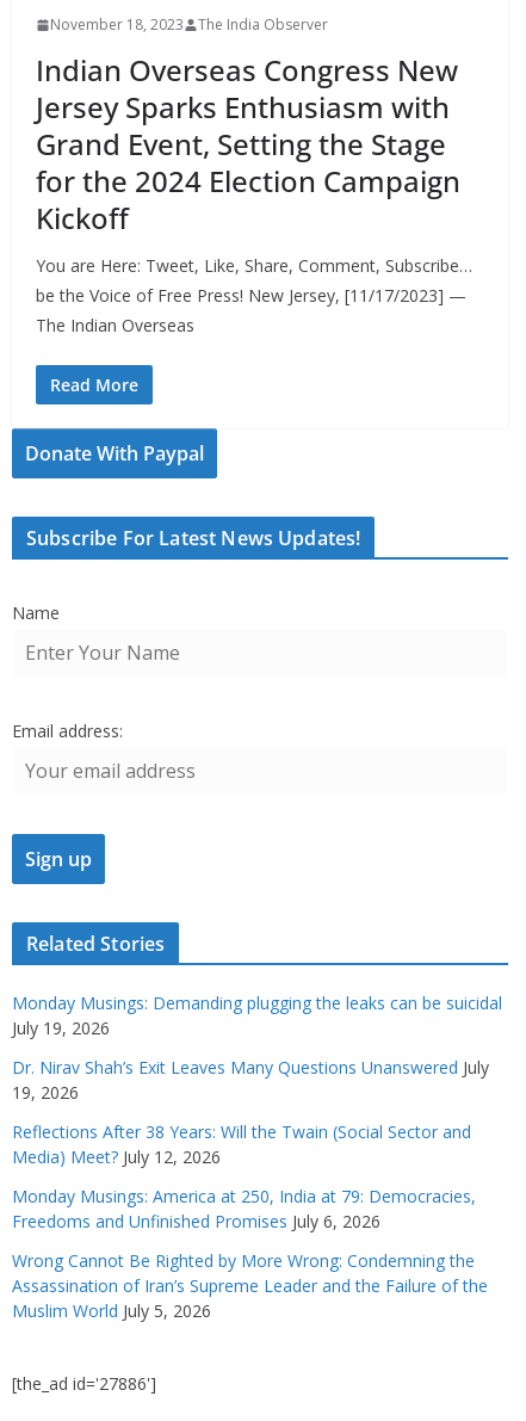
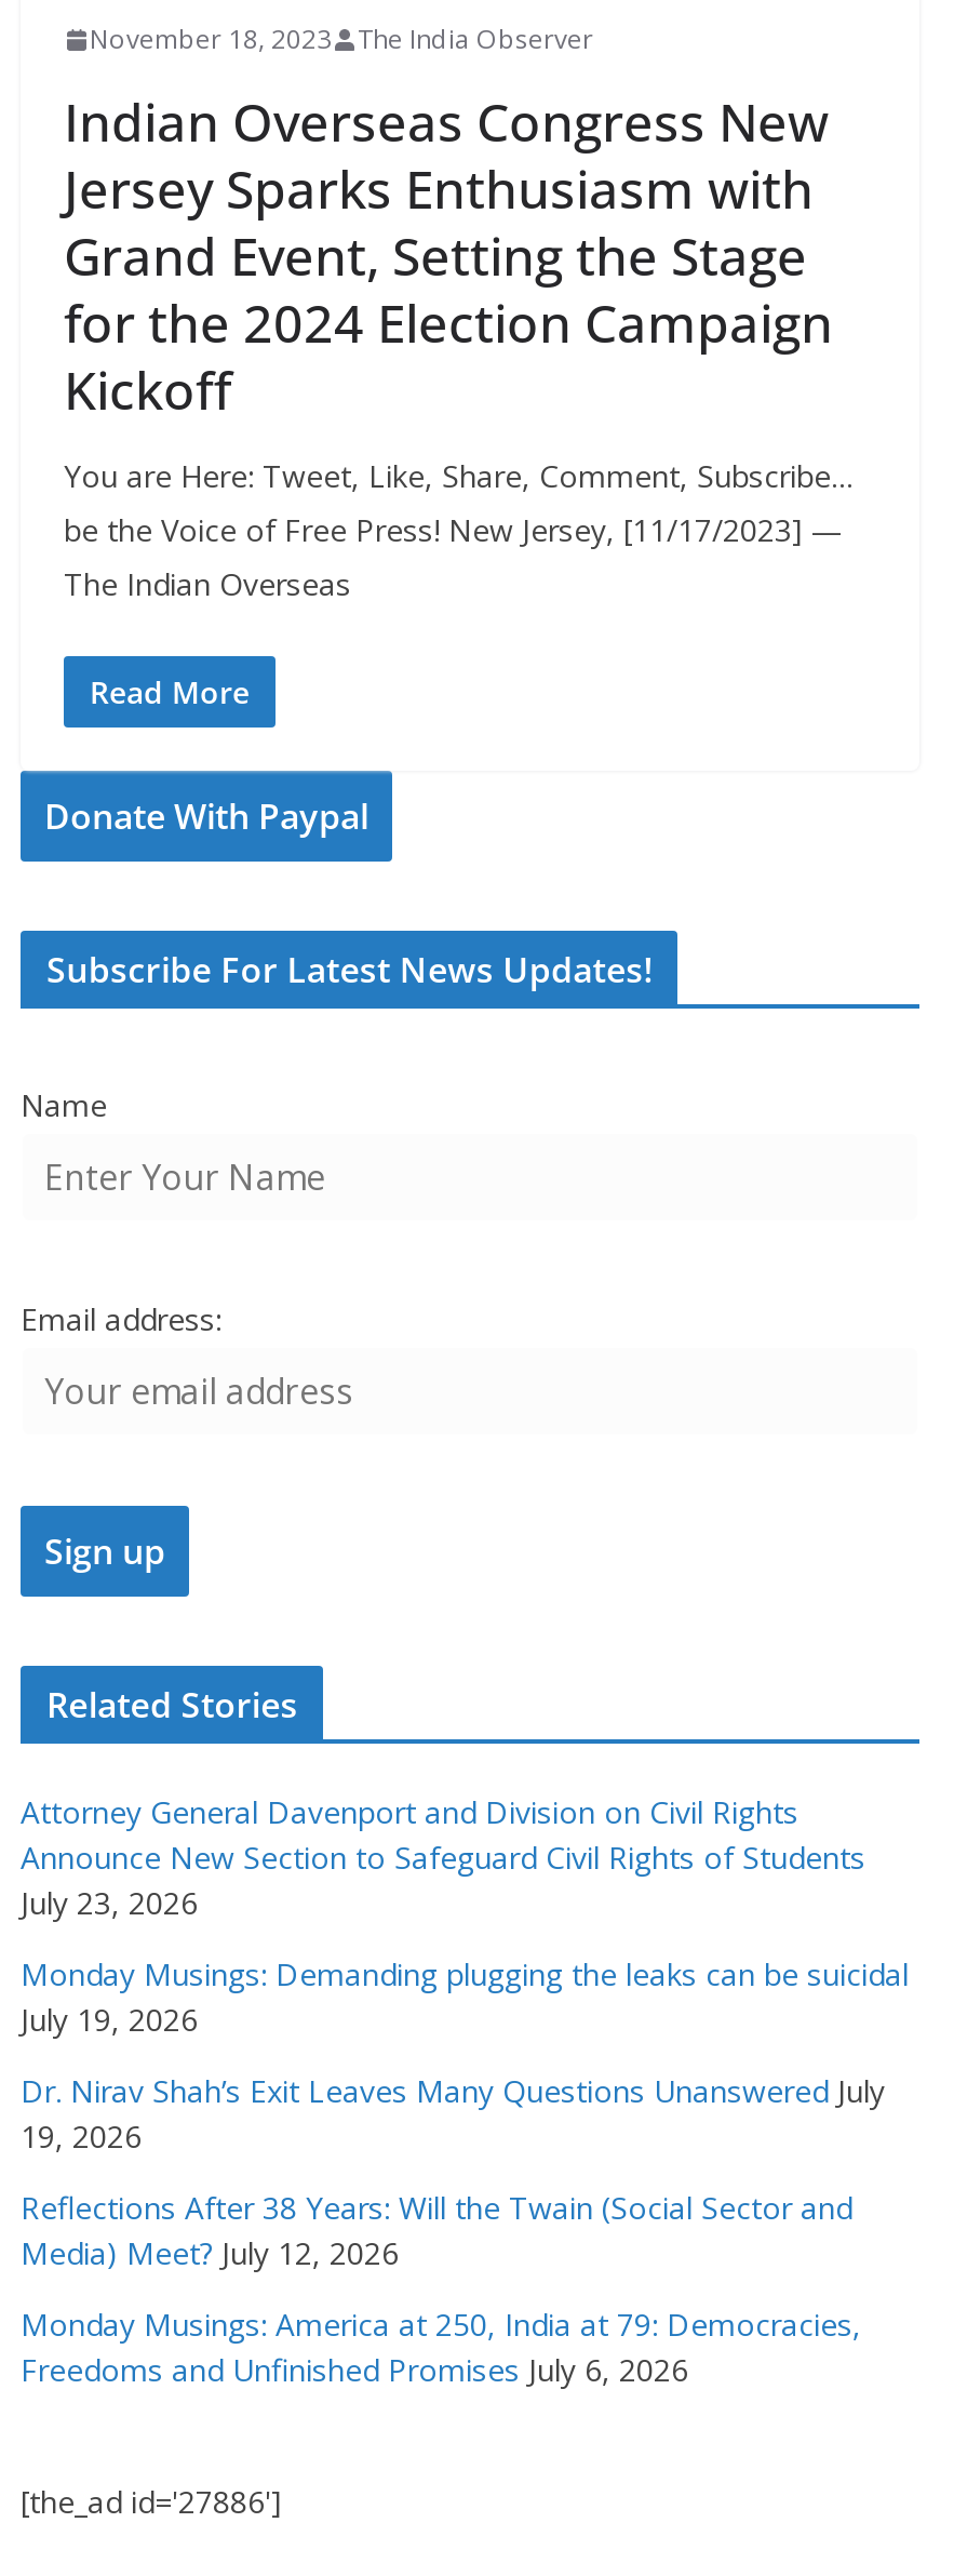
+ Attorney General Davenport and Division on Civil Rights
+ Announce New Section to Safeguard Civil Rights of Students
+ July 23, 2026

moved down: Monday Musings: Demanding plugging the leaks can be suicidal | July 19, 2026 | Dr. Nirav Shah’s Exit Leaves Many Questions Unanswered July | 19, 2026 | Reflections After 38 Years: Will the Twain (Social Sector and | Media) Meet? July 12, 2026 | Monday Musings: America at 250, India at 79: Democracies, | Freedoms and Unfinished Promises July 6, 2026

- Wrong Cannot Be Righted by More Wrong: Condemning the
- Assassination of Iran’s Supreme Leader and the Failure of the
- Muslim World July 5, 2026
